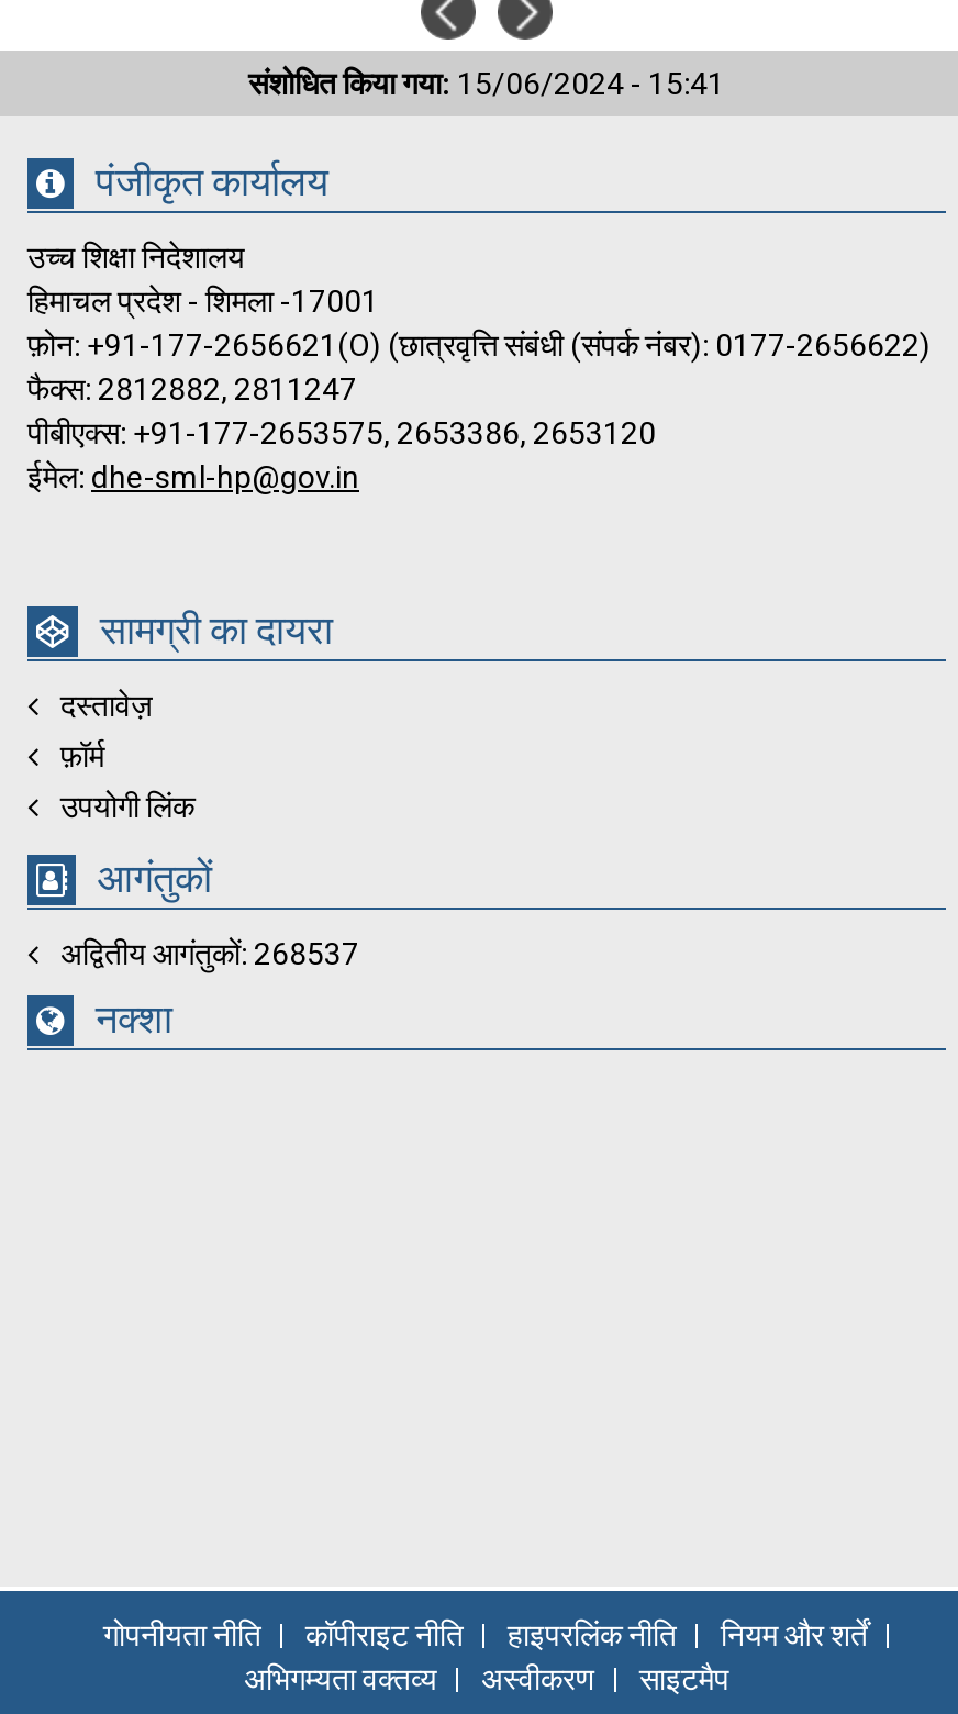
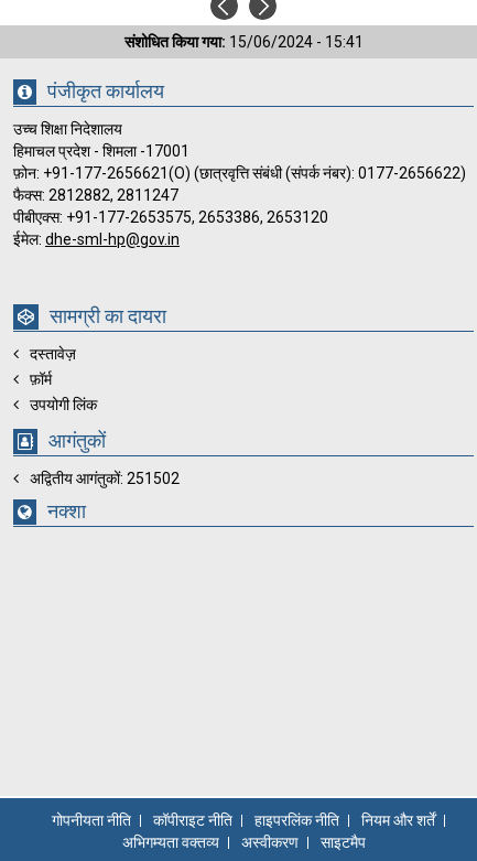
- अद्वितीय आगंतुकों: 268537
+ अद्वितीय आगंतुकों: 251502
